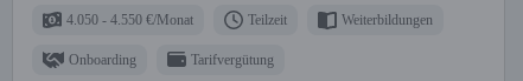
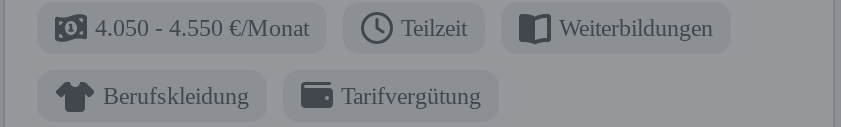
- Onboarding
+ Berufskleidung
